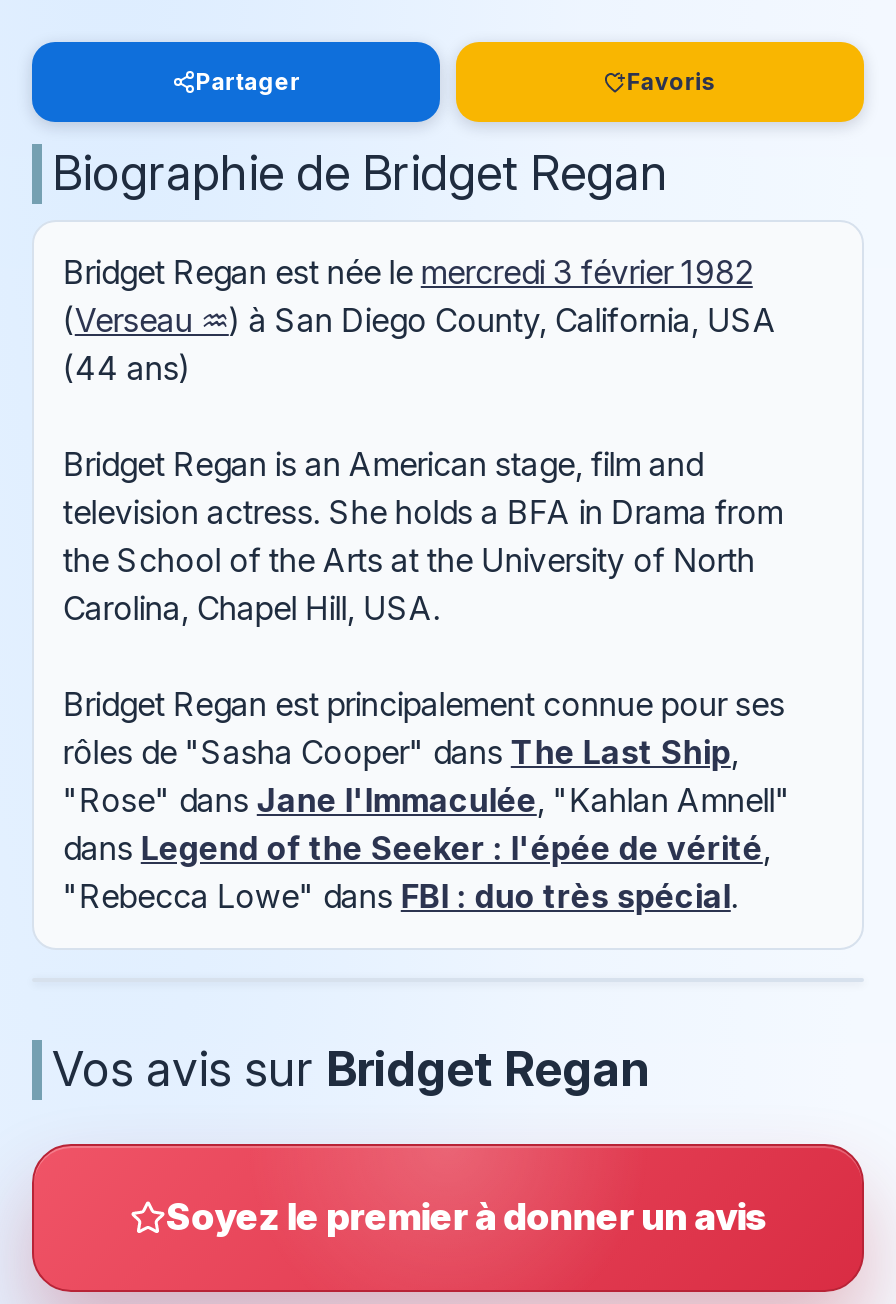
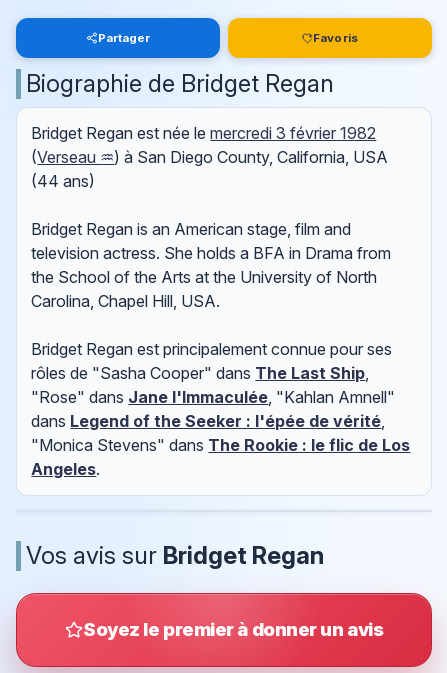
- "Rebecca Lowe" dans FBI : duo très spécial.
+ "Monica Stevens" dans The Rookie : le flic de Los
+ Angeles.
